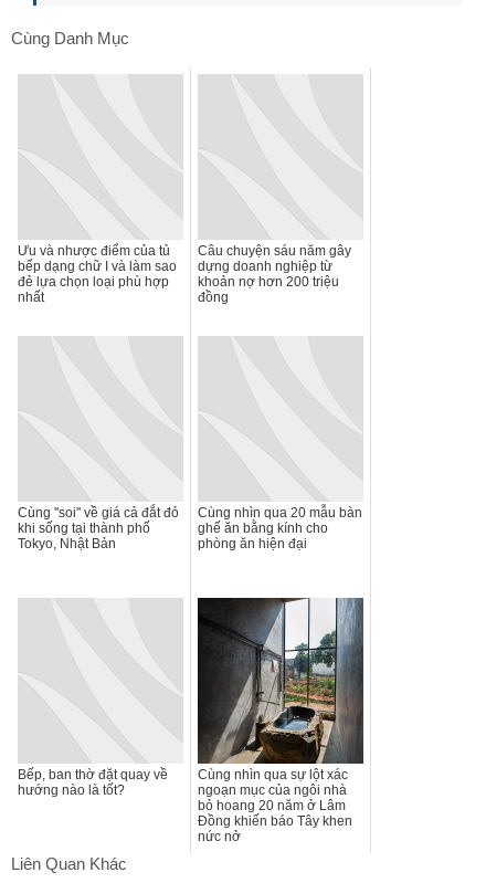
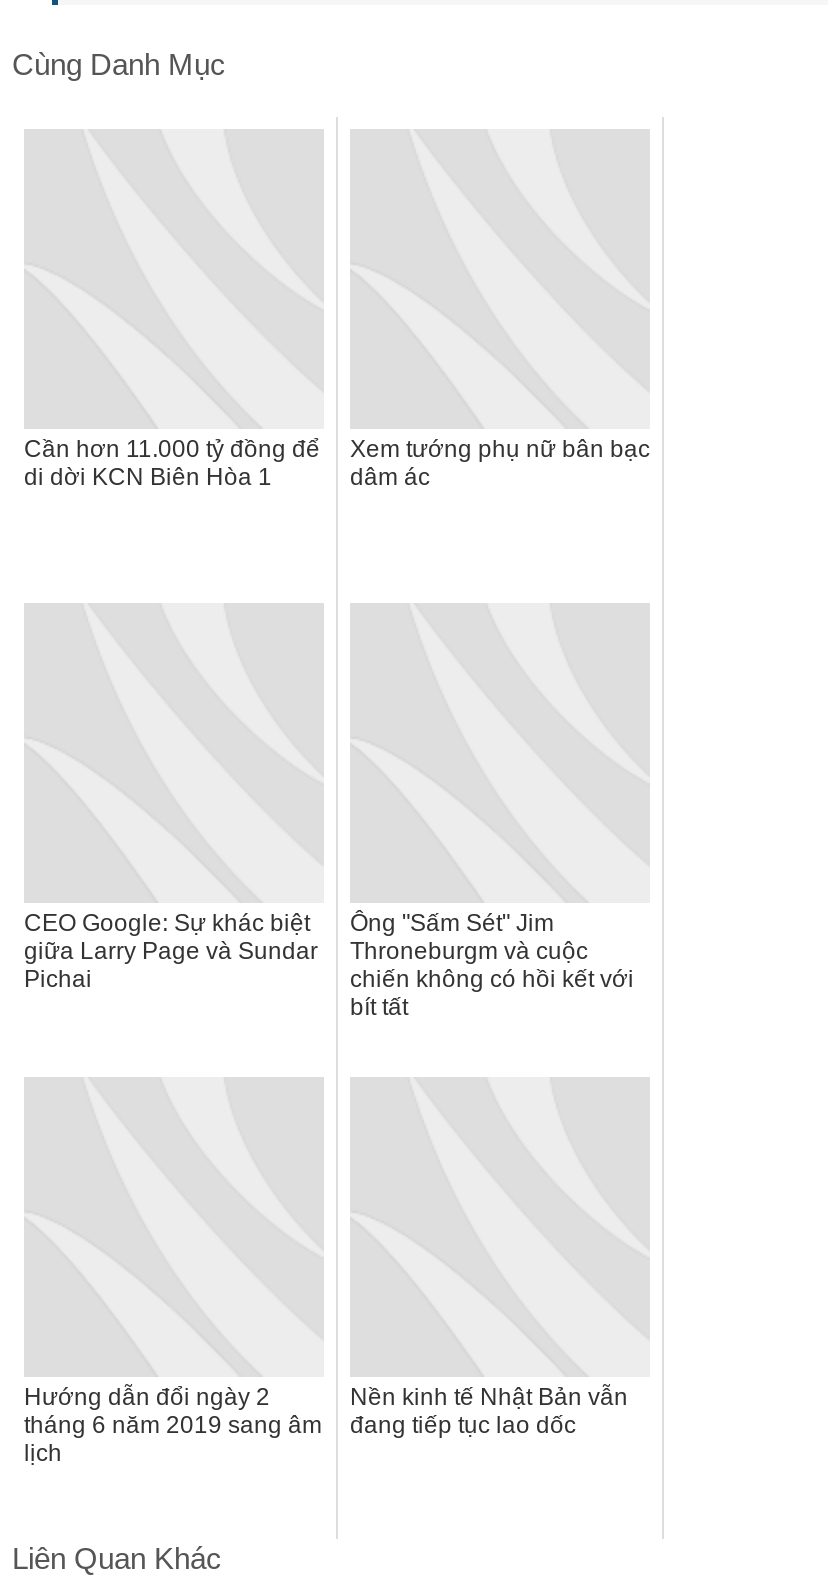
- Ưu và nhược điểm của tủ
- bếp dạng chữ I và làm sao
- đẻ lựa chọn loại phù hợp
- nhất
+ Cần hơn 11.000 tỷ đồng để
+ di dời KCN Biên Hòa 1

- Câu chuyện sáu năm gây
- dựng doanh nghiệp từ
- khoản nợ hơn 200 triệu
- đồng
+ Xem tướng phụ nữ bân bạc
+ dâm ác

- Cùng ''soi'' về giá cả đắt đỏ
- khi sống tại thành phố
- Tokyo, Nhật Bản
+ CEO Google: Sự khác biệt
+ giữa Larry Page và Sundar
+ Pichai

- Cùng nhìn qua 20 mẫu bàn
- ghế ăn bằng kính cho
- phòng ăn hiện đại
+ Ông "Sấm Sét" Jim
+ Throneburgm và cuộc
+ chiến không có hồi kết với
+ bít tất

- [image]

- Bếp, ban thờ đặt quay về
- hướng nào là tốt?
+ Hướng dẫn đổi ngày 2
+ tháng 6 năm 2019 sang âm
+ lịch

- Cùng nhìn qua sự lột xác
- ngoạn mục của ngôi nhà
- bỏ hoang 20 năm ở Lâm
- Đồng khiến báo Tây khen
- nức nở
+ Nền kinh tế Nhật Bản vẫn
+ đang tiếp tục lao dốc
